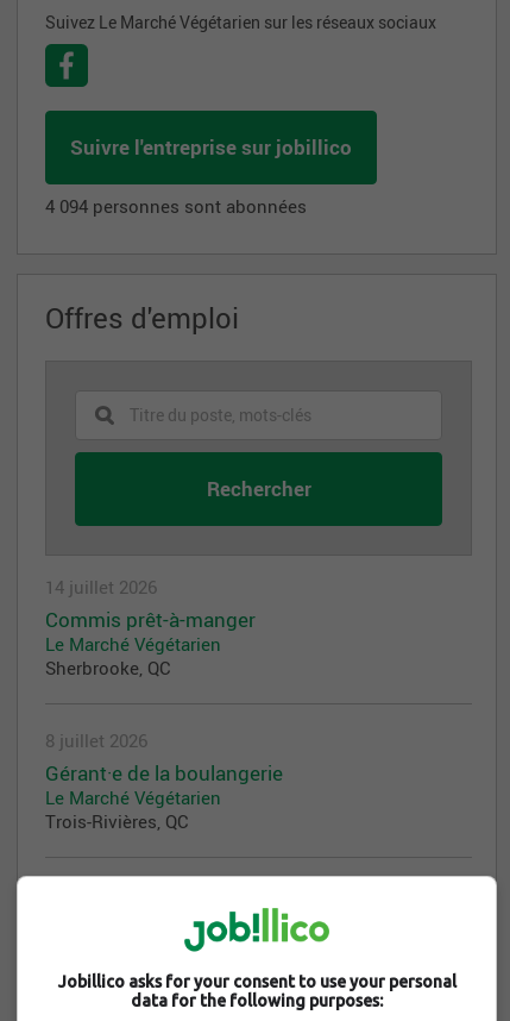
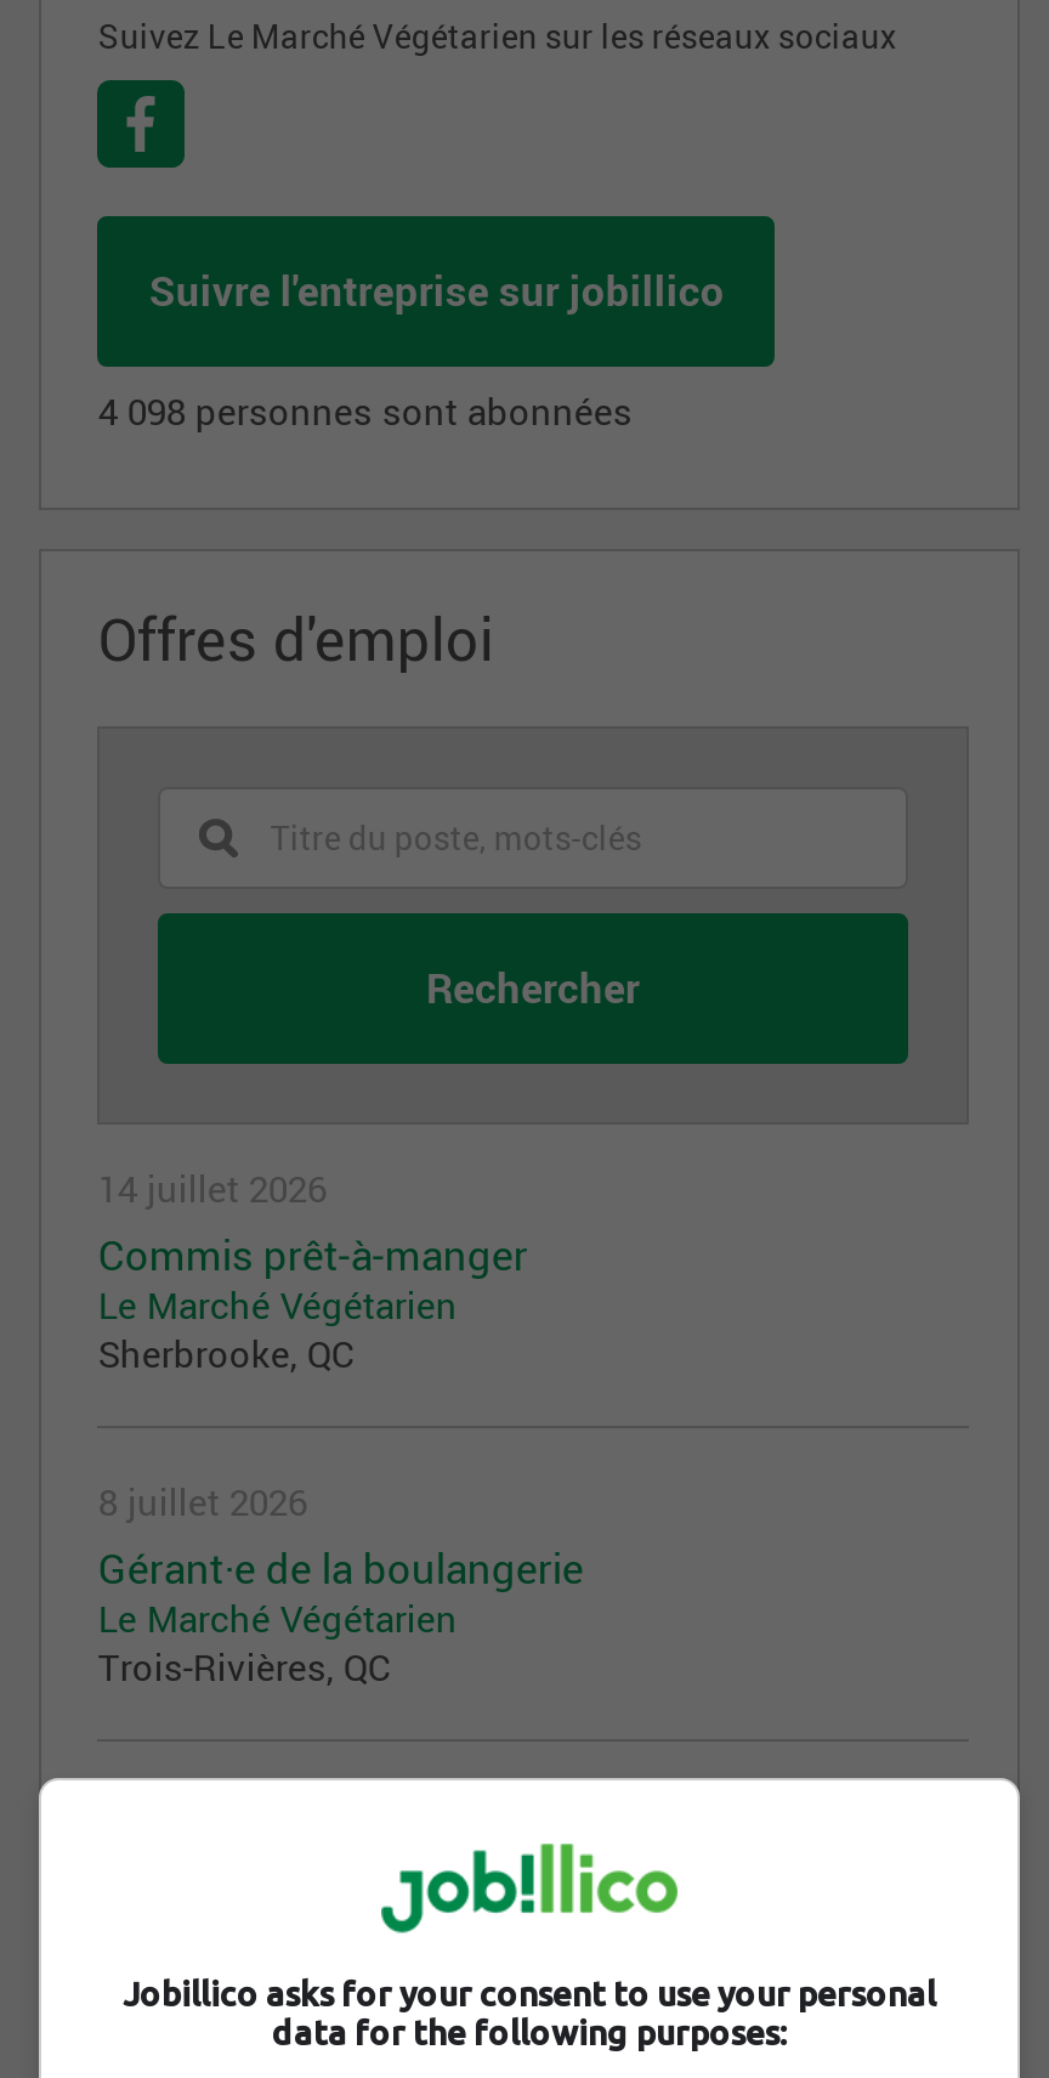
- 4 094 personnes sont abonnées
+ 4 098 personnes sont abonnées
